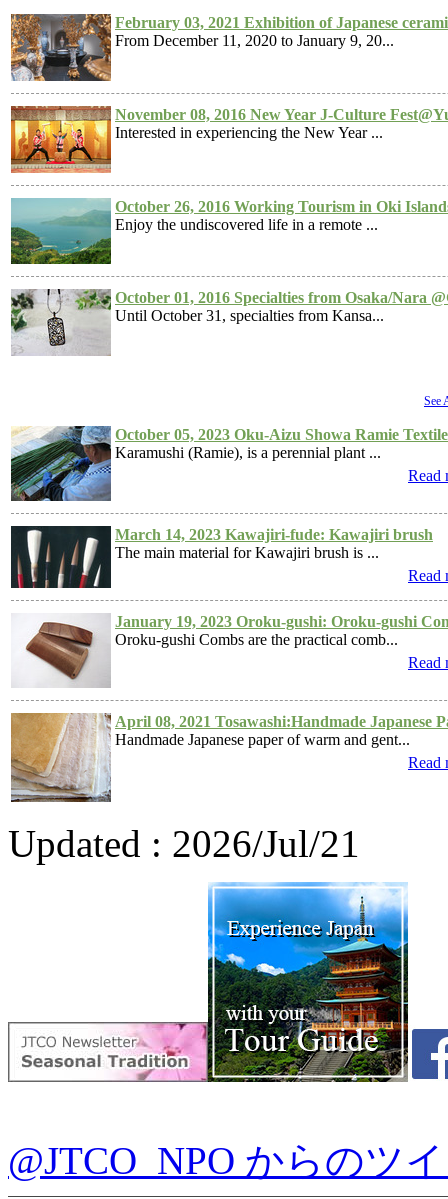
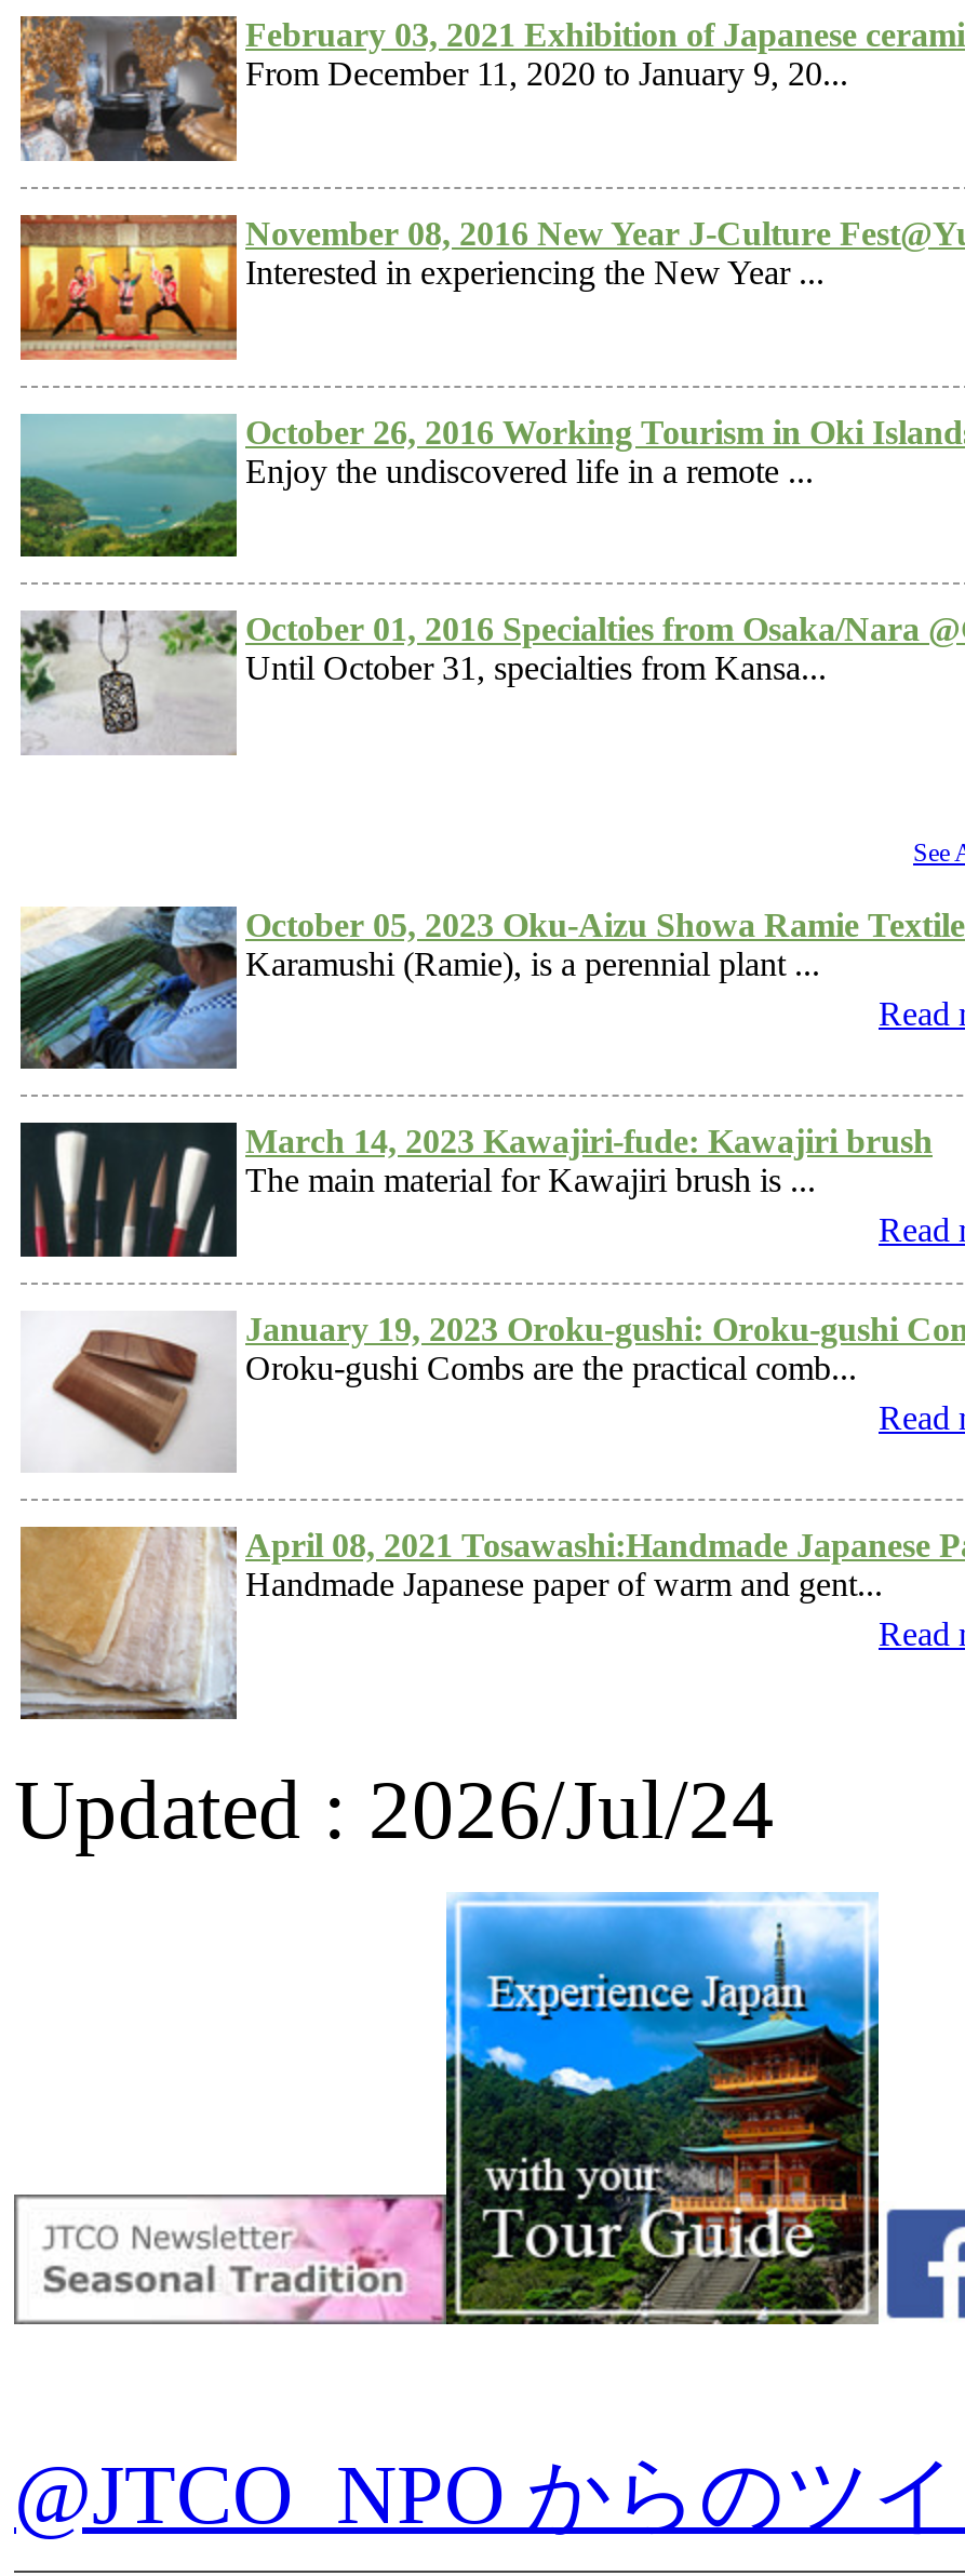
- Updated : 2026/Jul/21
+ Updated : 2026/Jul/24
